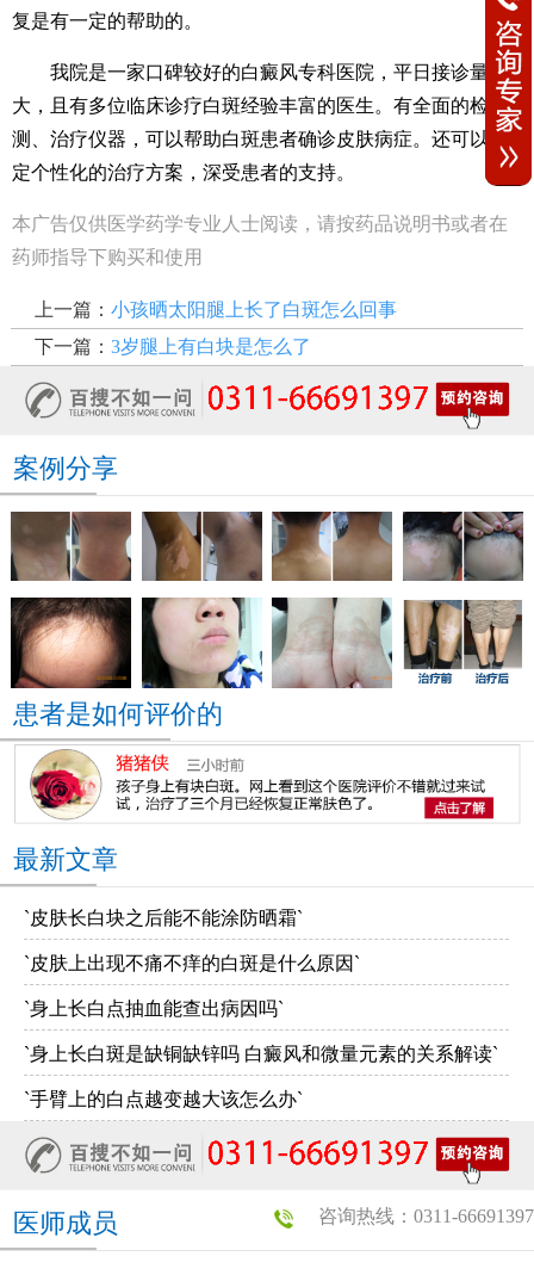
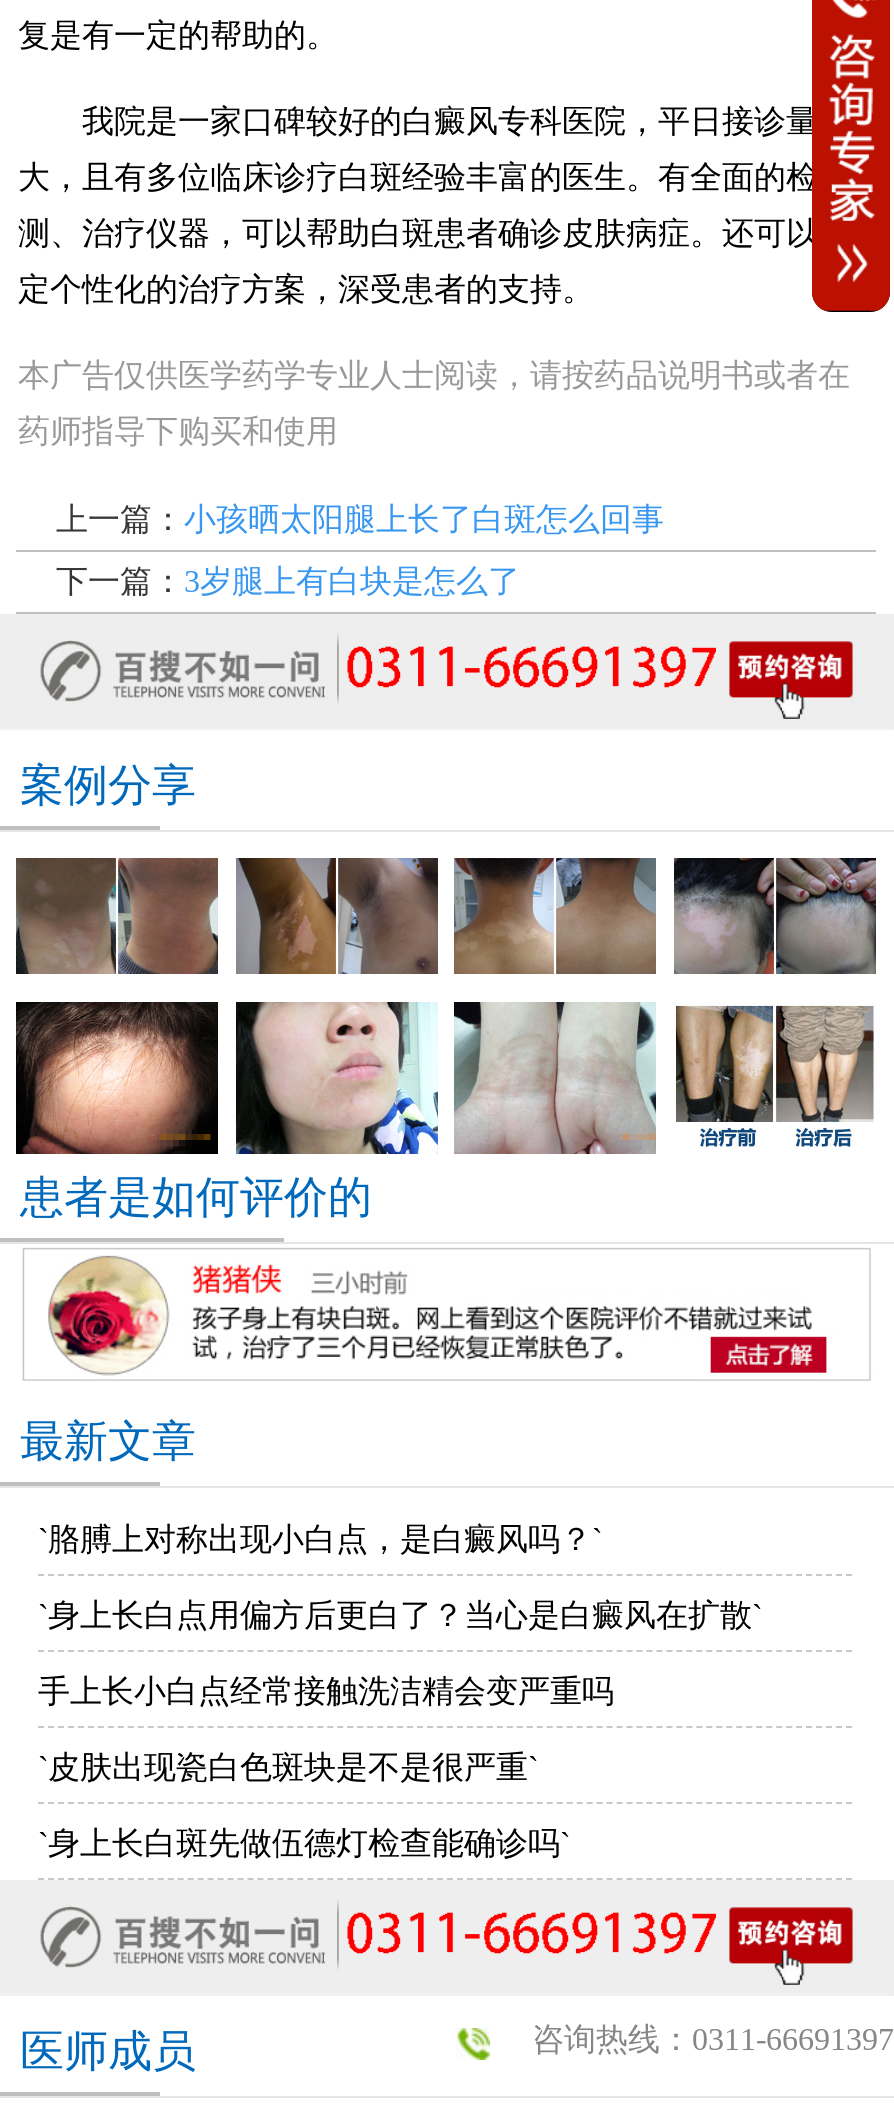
- `皮肤长白块之后能不能涂防晒霜`
+ `胳膊上对称出现小白点，是白癜风吗？`

- `皮肤上出现不痛不痒的白斑是什么原因`
+ `身上长白点用偏方后更白了？当心是白癜风在扩散`

- `身上长白点抽血能查出病因吗`
+ 手上长小白点经常接触洗洁精会变严重吗

- `身上长白斑是缺铜缺锌吗 白癜风和微量元素的关系解读`
+ `皮肤出现瓷白色斑块是不是很严重`

- `手臂上的白点越变越大该怎么办`
+ `身上长白斑先做伍德灯检查能确诊吗`
